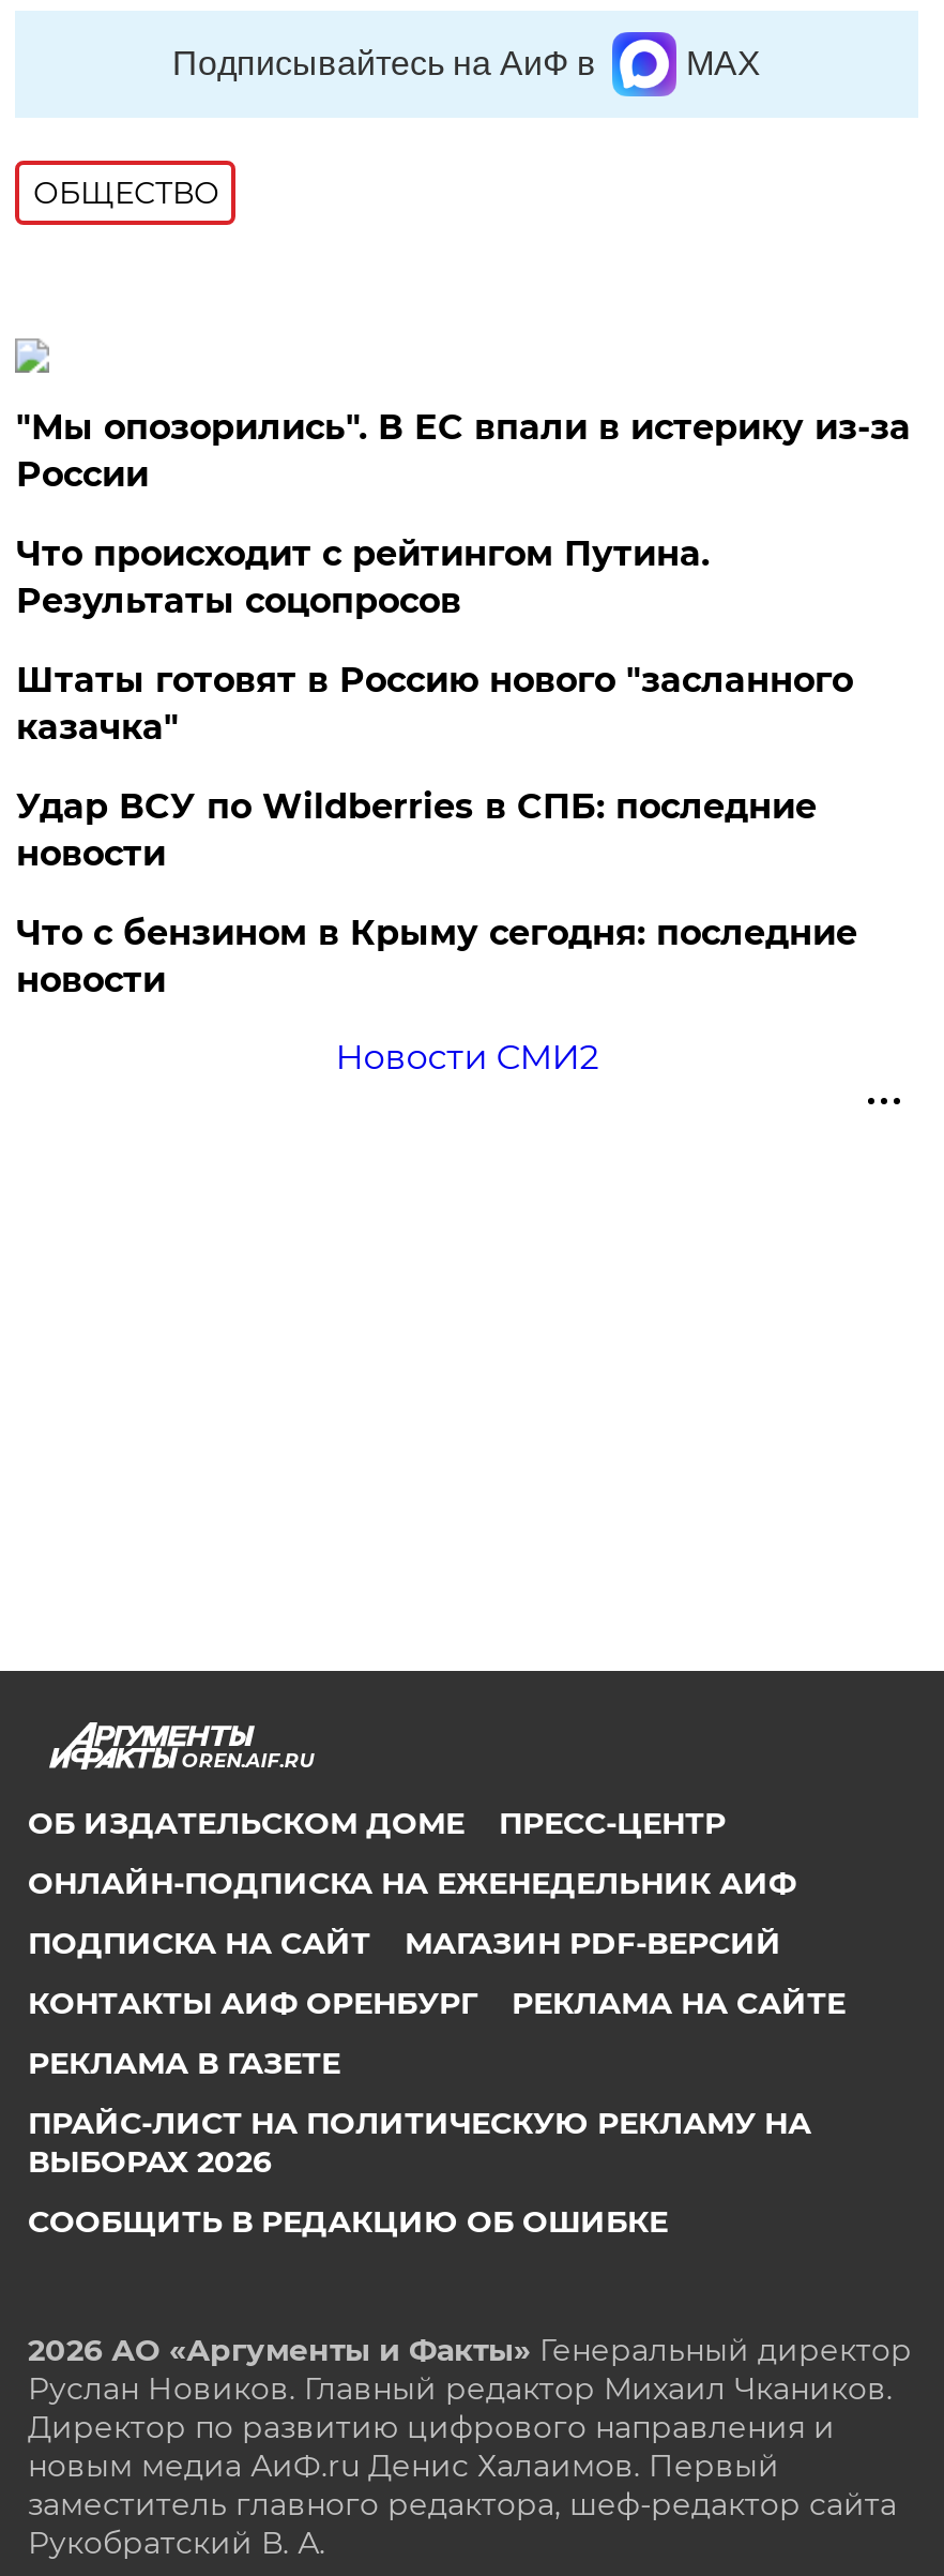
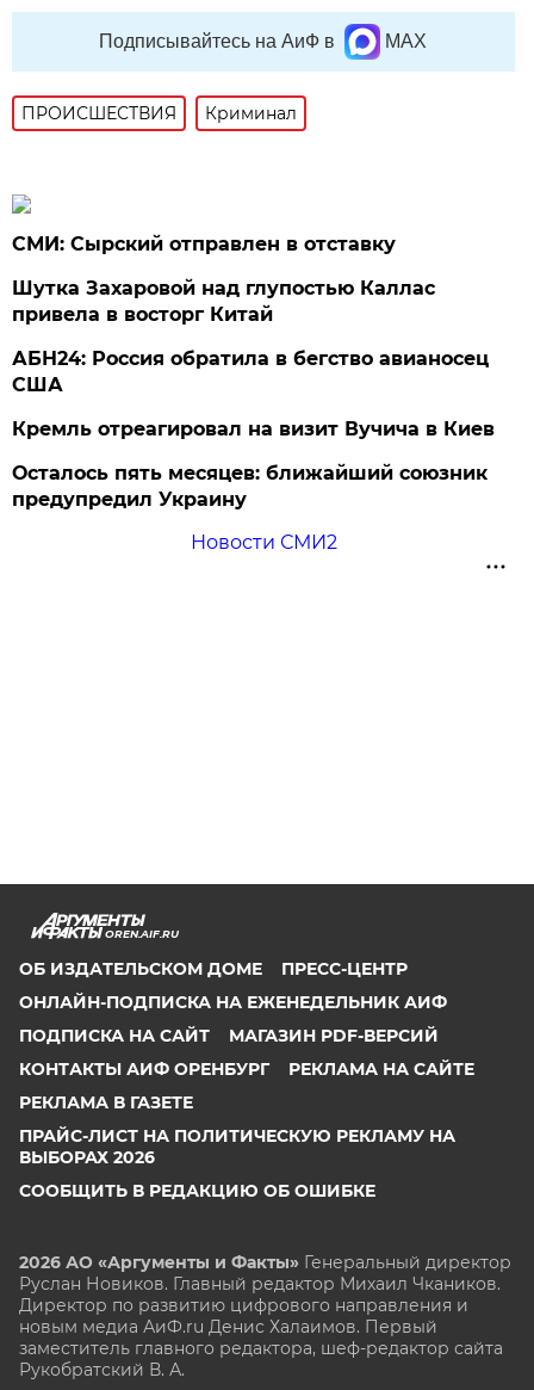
- ОБЩЕСТВО
+ ПРОИСШЕСТВИЯ
+ Криминал

- "Мы опозорились". В ЕС впали в истерику из-за
- России
+ СМИ: Сырский отправлен в отставку

- Что происходит с рейтингом Путина.
- Результаты соцопросов
+ Шутка Захаровой над глупостью Каллас
+ привела в восторг Китай

- Штаты готовят в Россию нового "засланного
- казачка"
+ АБН24: Россия обратила в бегство авианосец
+ США

- Удар ВСУ по Wildberries в СПБ: последние
- новости
+ Кремль отреагировал на визит Вучича в Киев

- Что с бензином в Крыму сегодня: последние
- новости
+ Осталось пять месяцев: ближайший союзник
+ предупредил Украину
